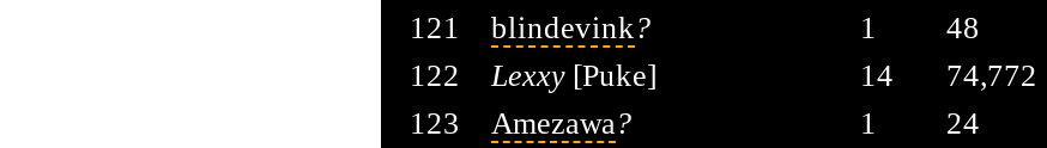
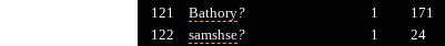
- blindevink?
+ Bathory?

- 1 48
+ 1 171

- Lexxy [Puke]
- 14
- 74,772
- 123
- Amezawa?
+ samshse?
